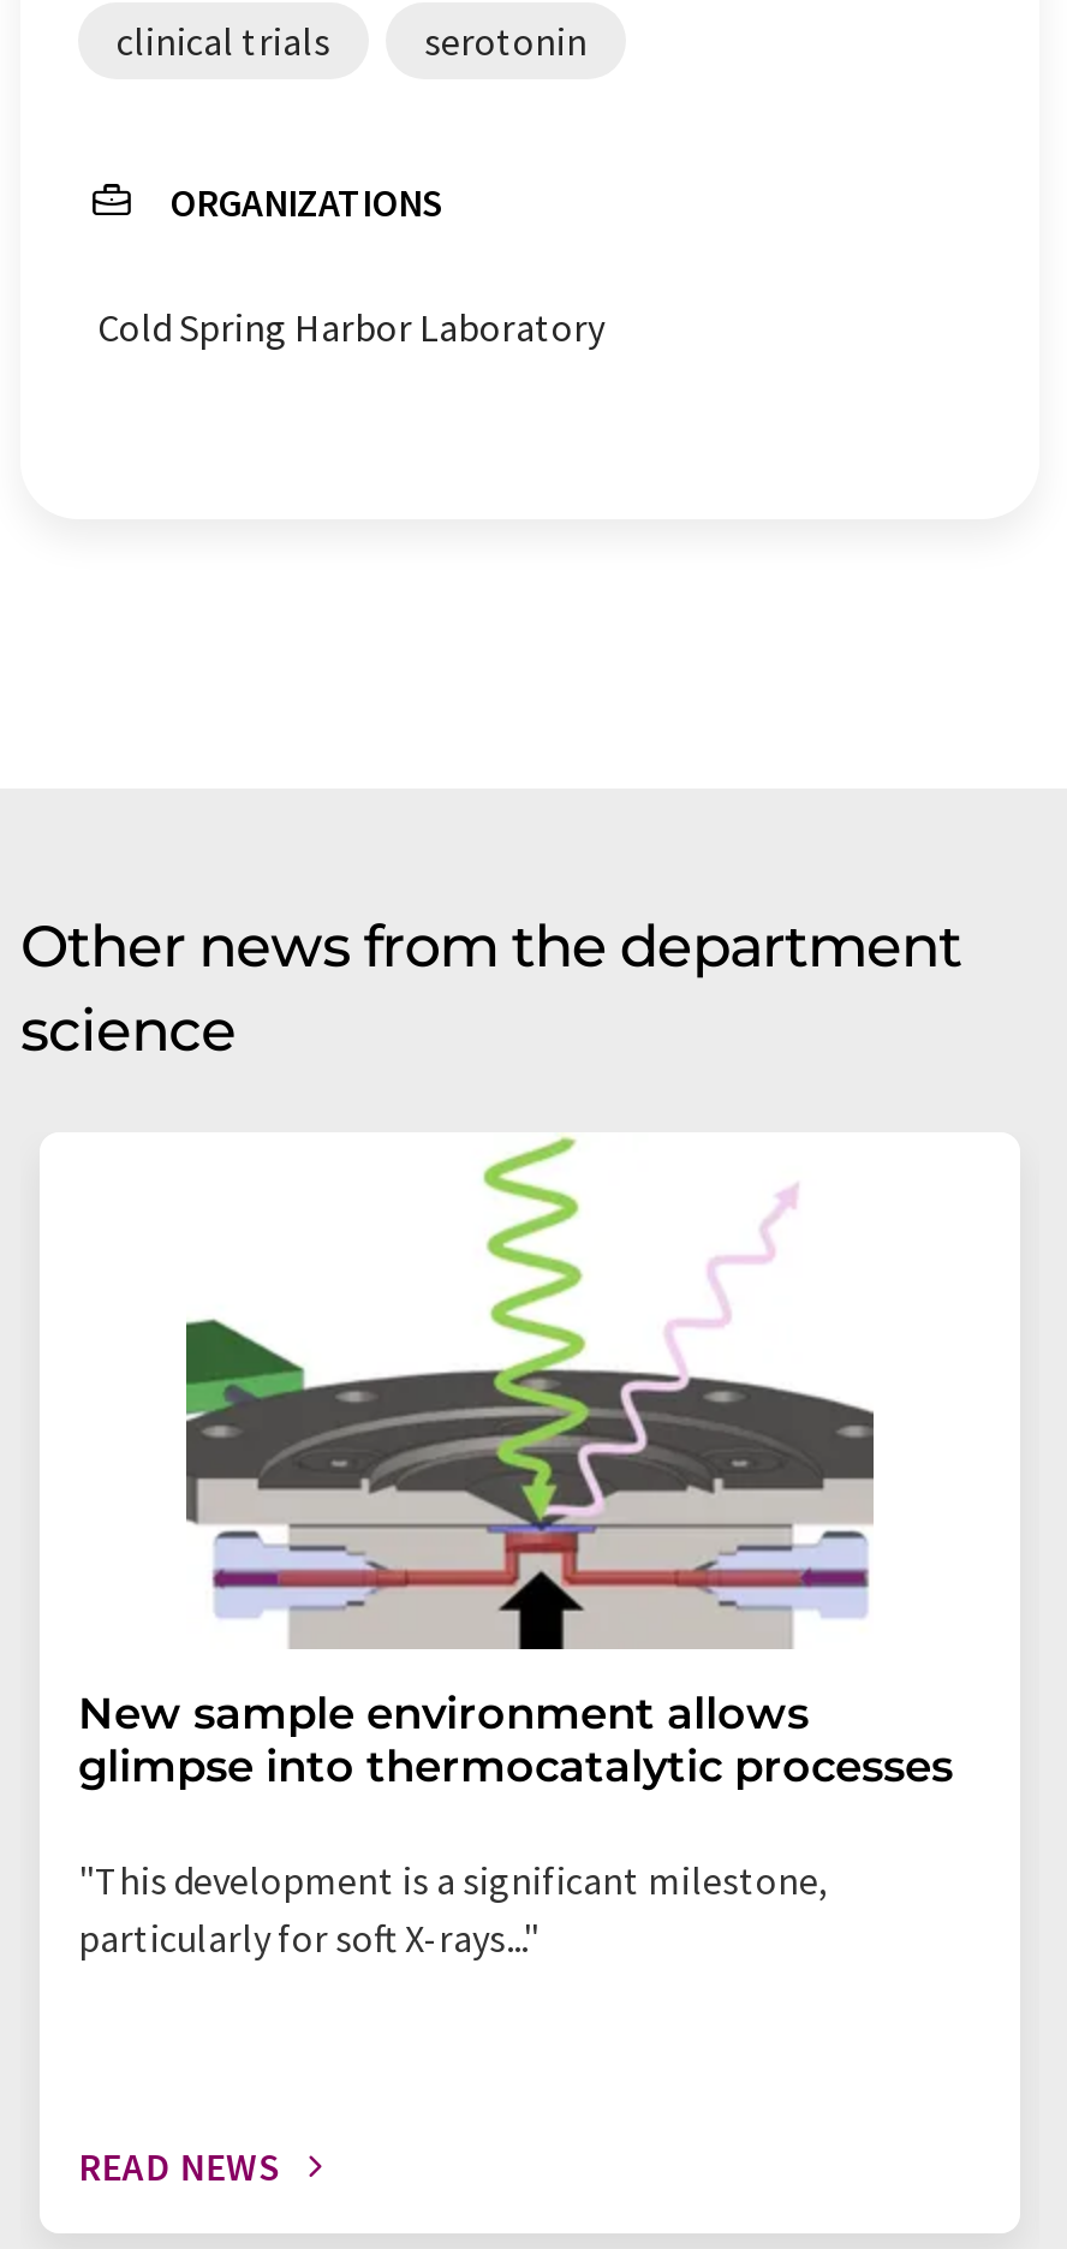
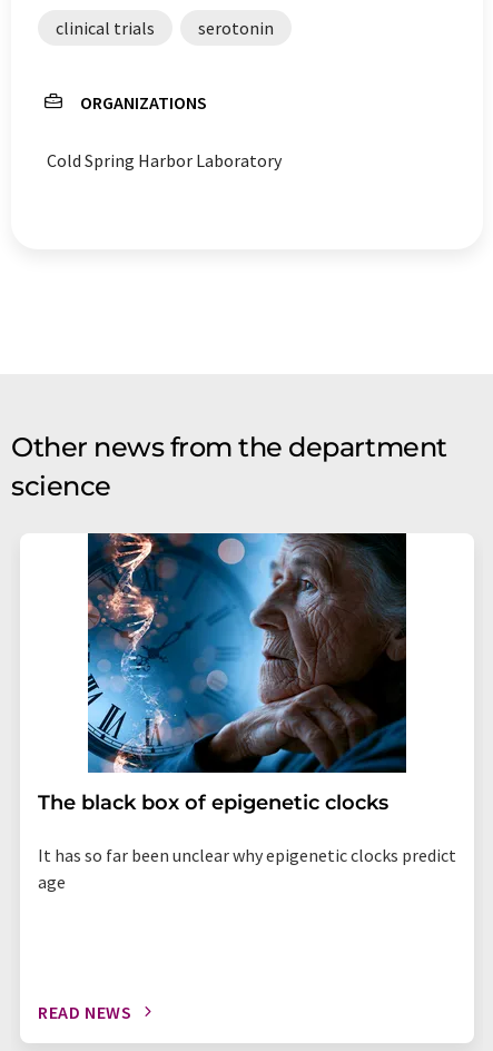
- [image]
- New sample environment allows
- glimpse into thermocatalytic processes
+ [image]
+ The black box of epigenetic clocks

- "This development is a significant milestone,
- particularly for soft X-rays..."
+ It has so far been unclear why epigenetic clocks predict
+ age
